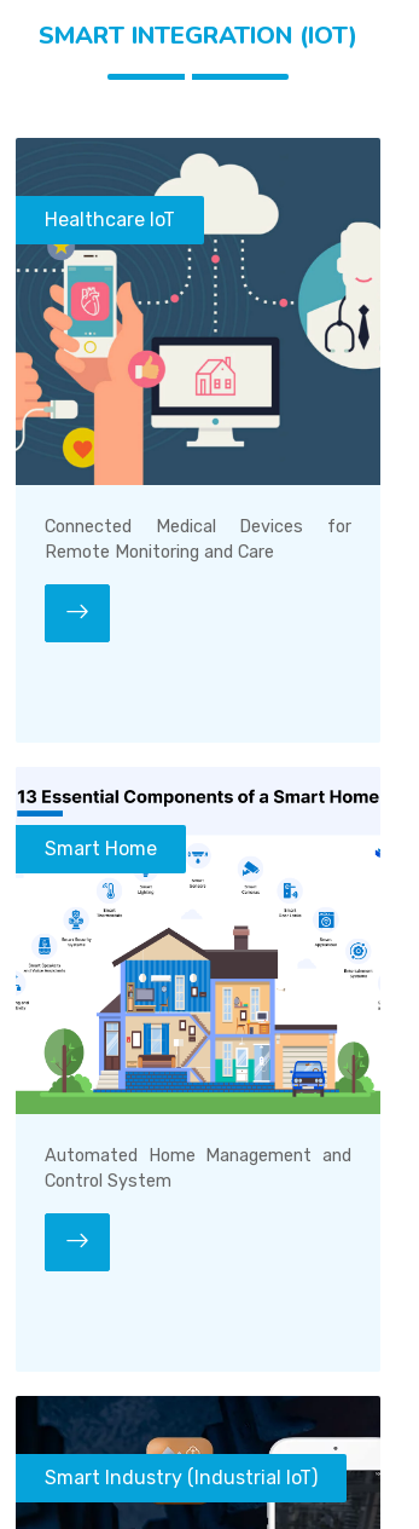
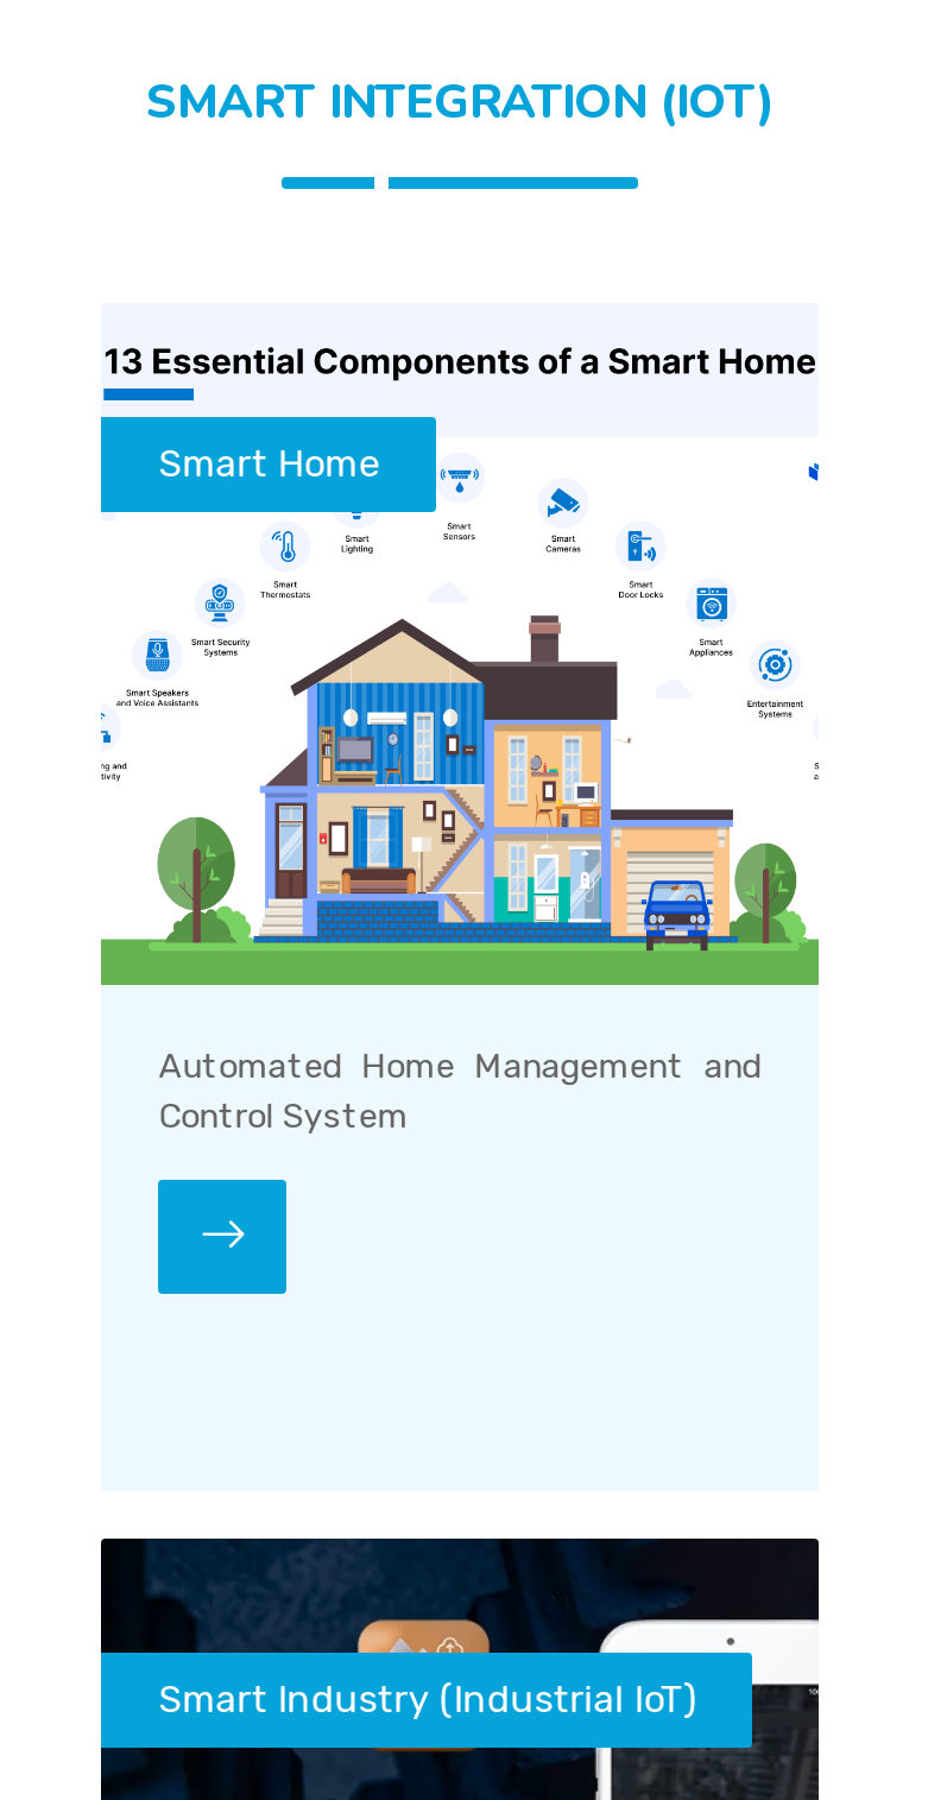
- [image]
- Healthcare IoT

- Connected Medical Devices for
- Remote Monitoring and Care
